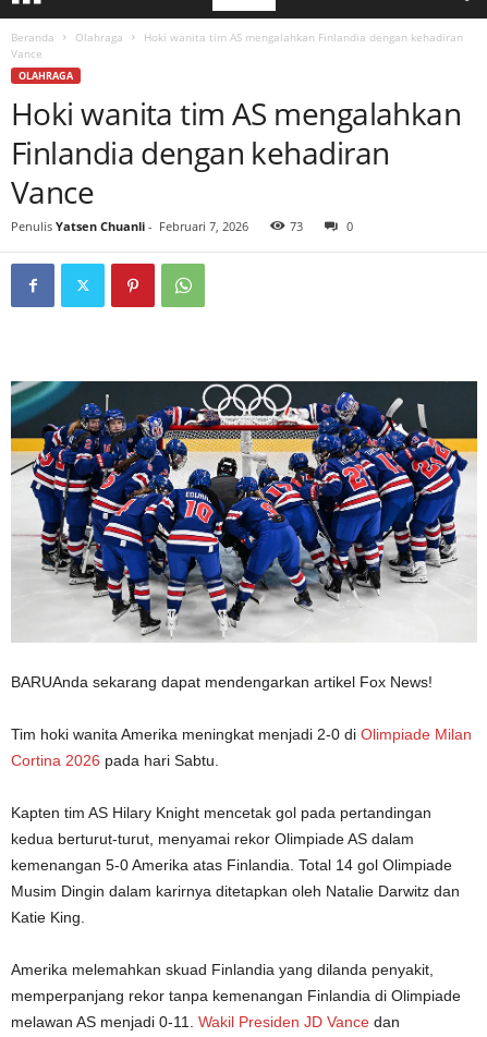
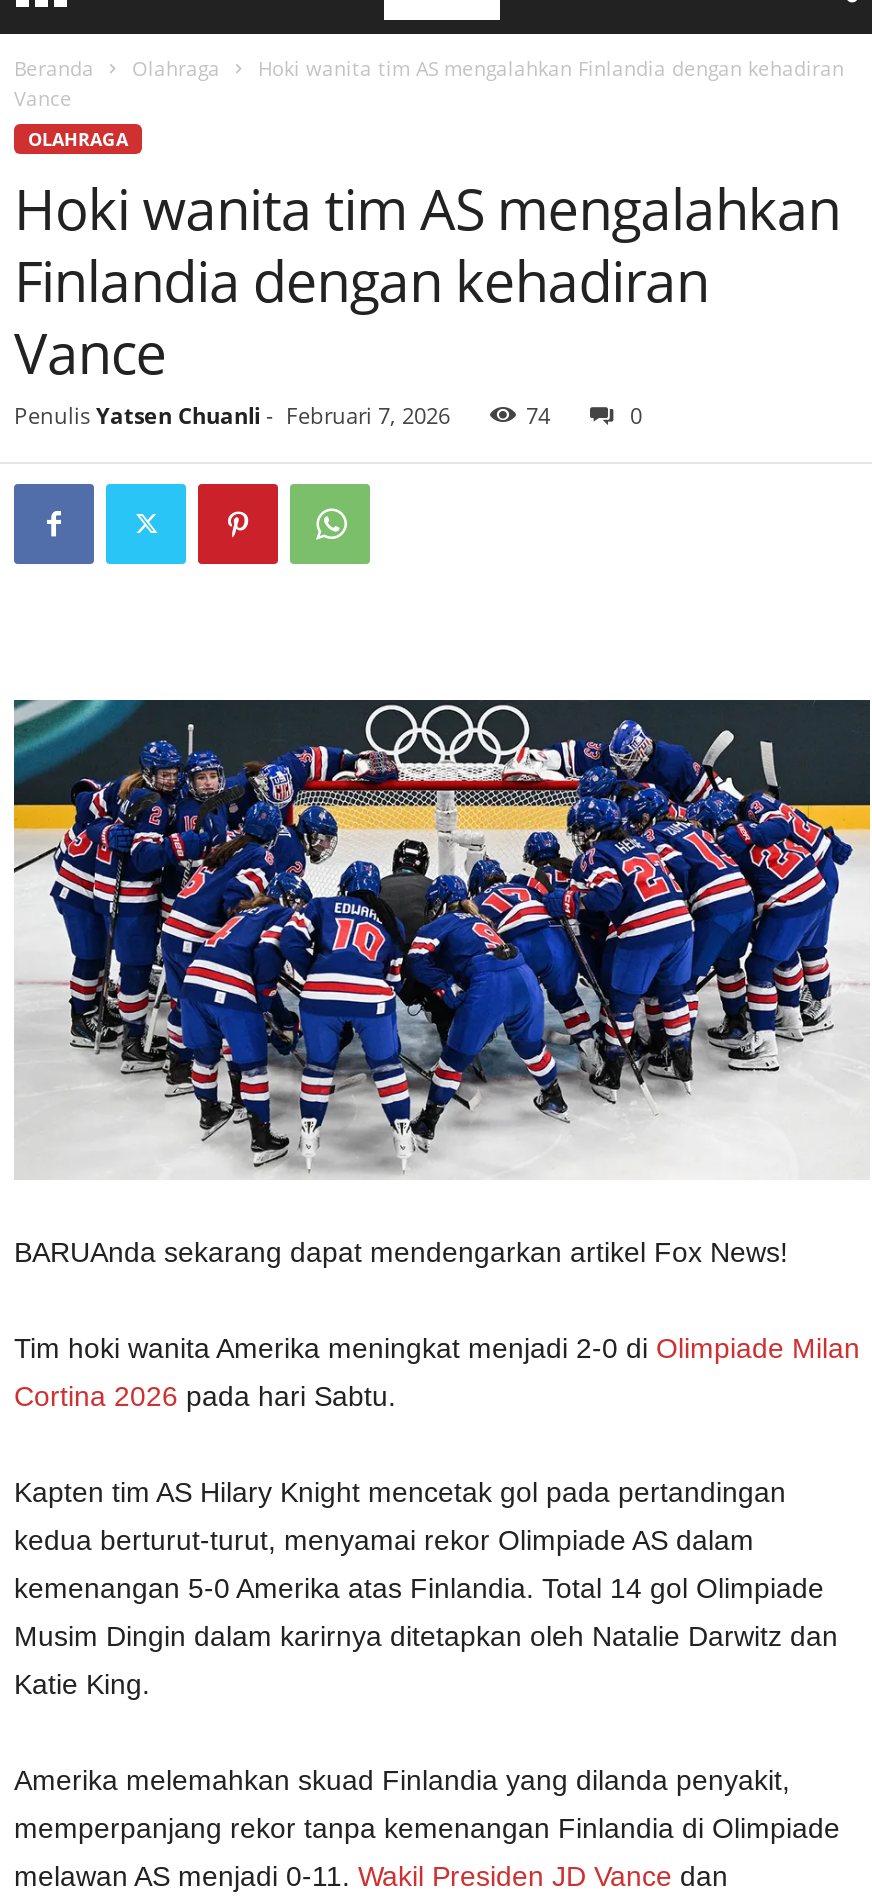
- 73
+ 74
